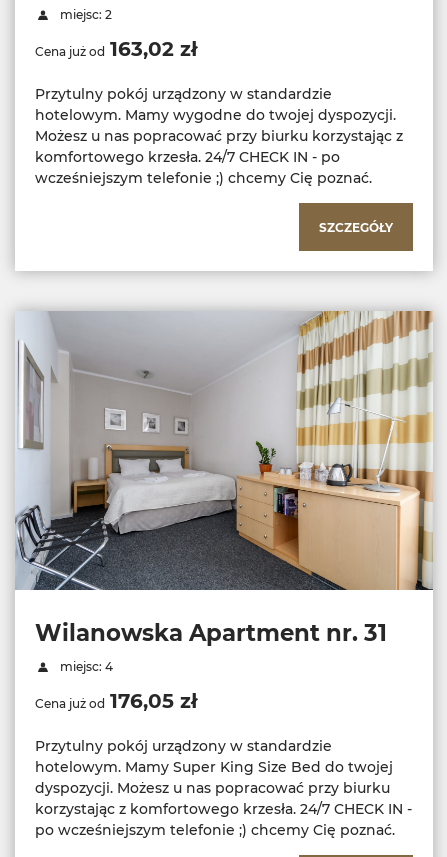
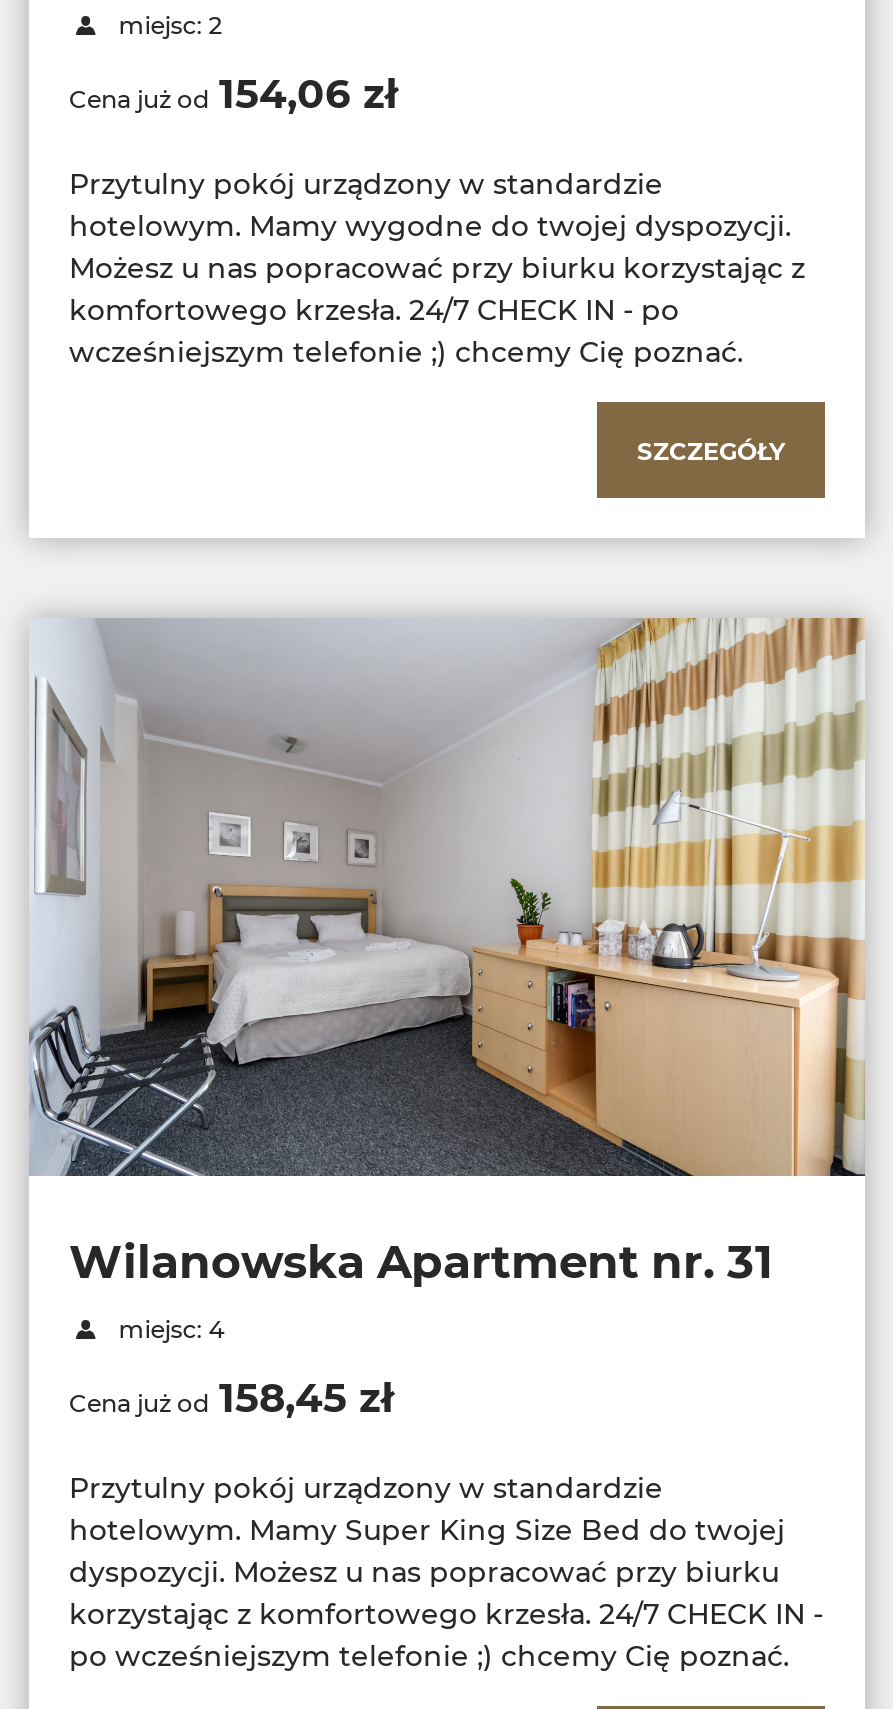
- Cena już od 163,02 zł
+ Cena już od 154,06 zł

- Cena już od 176,05 zł
+ Cena już od 158,45 zł
